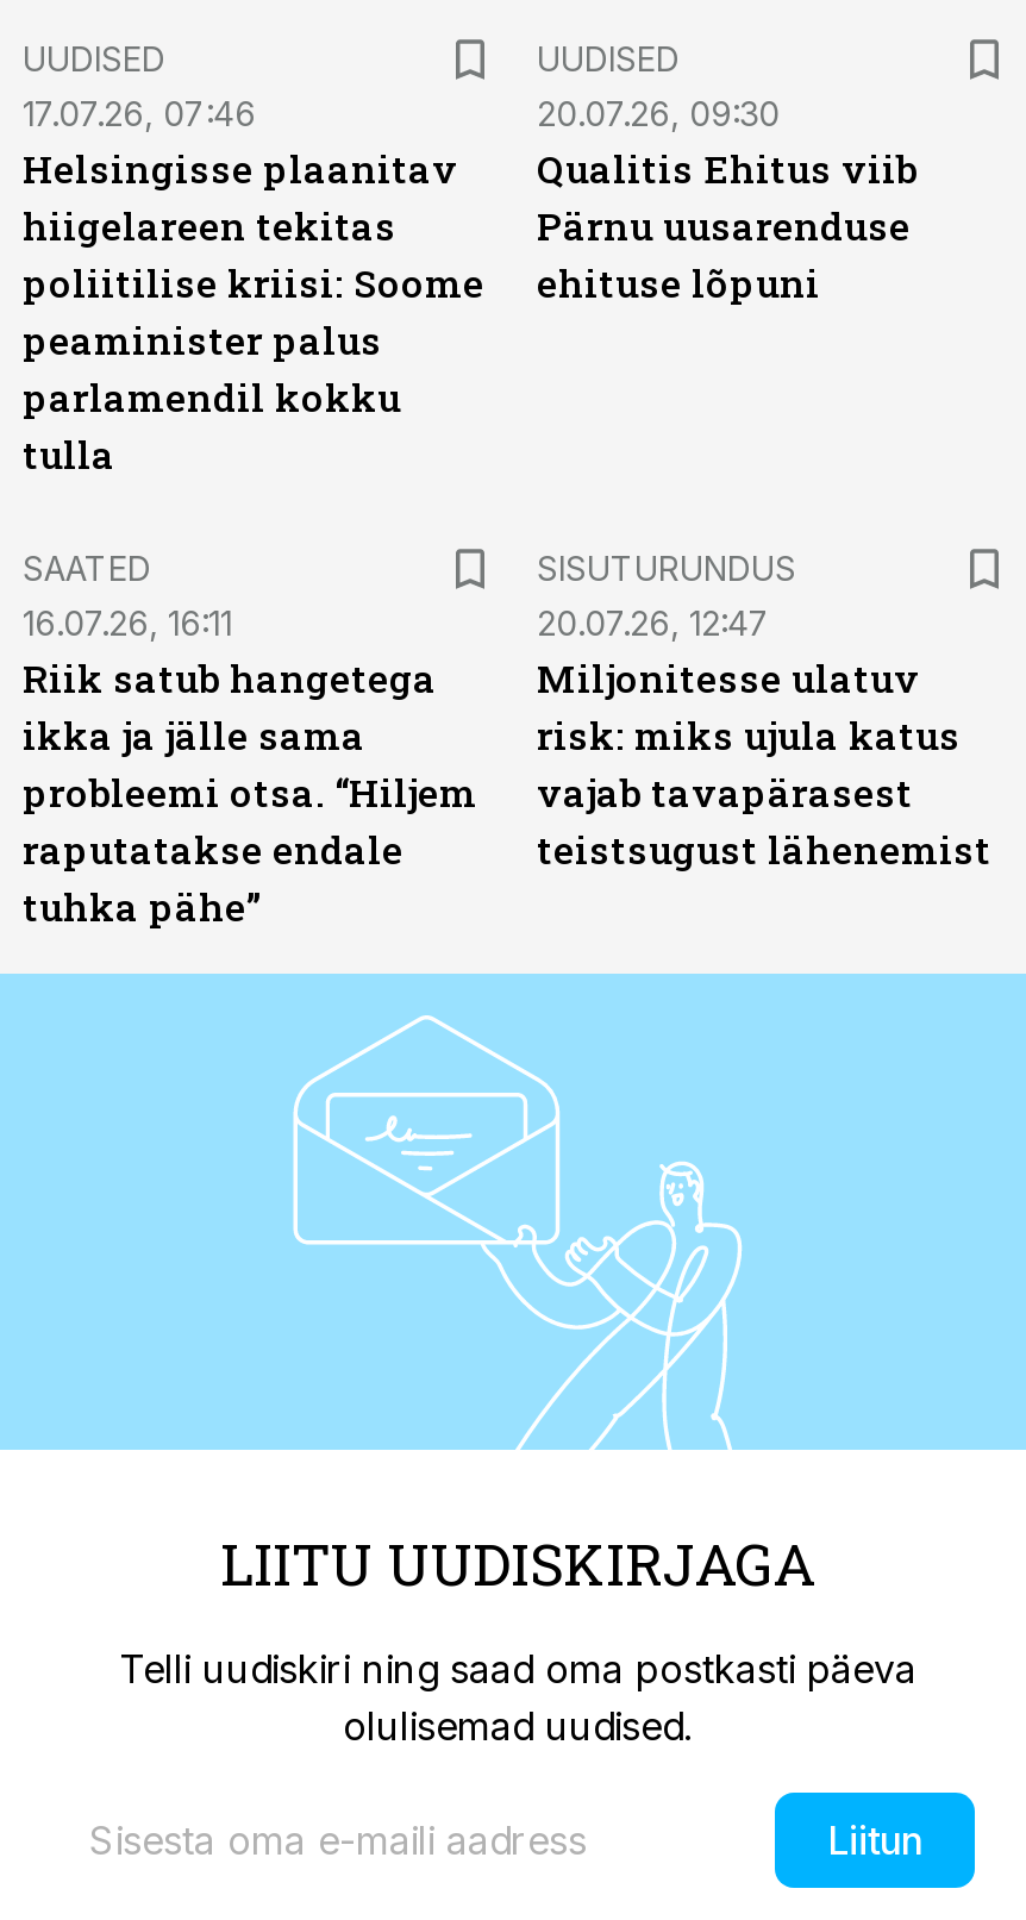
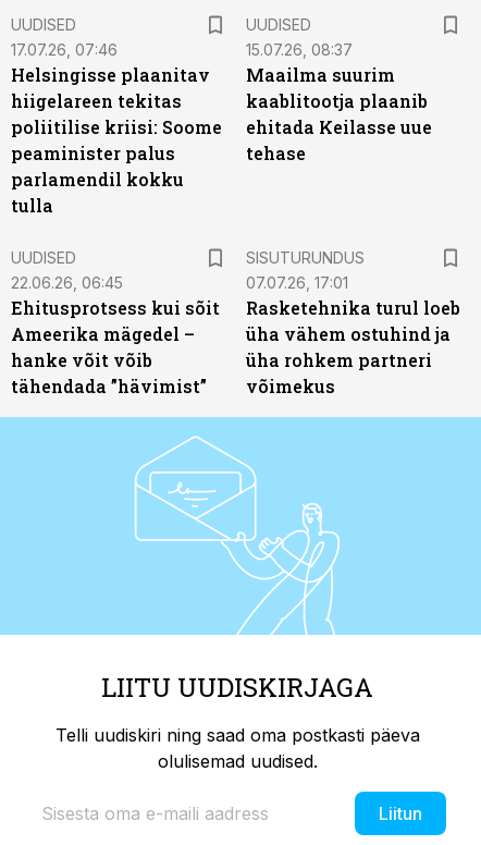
- 20.07.26, 09:30
- Qualitis Ehitus viib
- Pärnu uusarenduse
- ehituse lõpuni
+ 15.07.26, 08:37
+ Maailma suurim
+ kaablitootja plaanib
+ ehitada Keilasse uue
+ tehase

- SAATED
- 16.07.26, 16:11
- Riik satub hangetega
- ikka ja jälle sama
- probleemi otsa. “Hiljem
- raputatakse endale
- tuhka pähe”
+ UUDISED
+ 22.06.26, 06:45
+ Ehitusprotsess kui sõit
+ Ameerika mägedel –
+ hanke võit võib
+ tähendada ”hävimist”

- 20.07.26, 12:47
- Miljonitesse ulatuv
- risk: miks ujula katus
- vajab tavapärasest
- teistsugust lähenemist
+ 07.07.26, 17:01
+ Rasketehnika turul loeb
+ üha vähem ostuhind ja
+ üha rohkem partneri
+ võimekus
